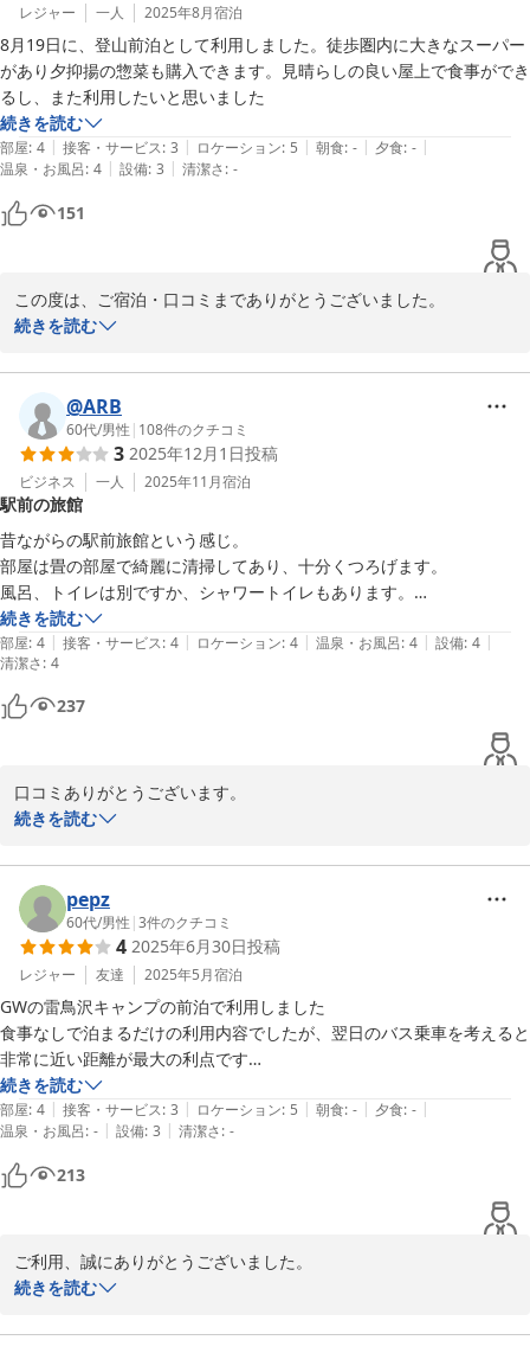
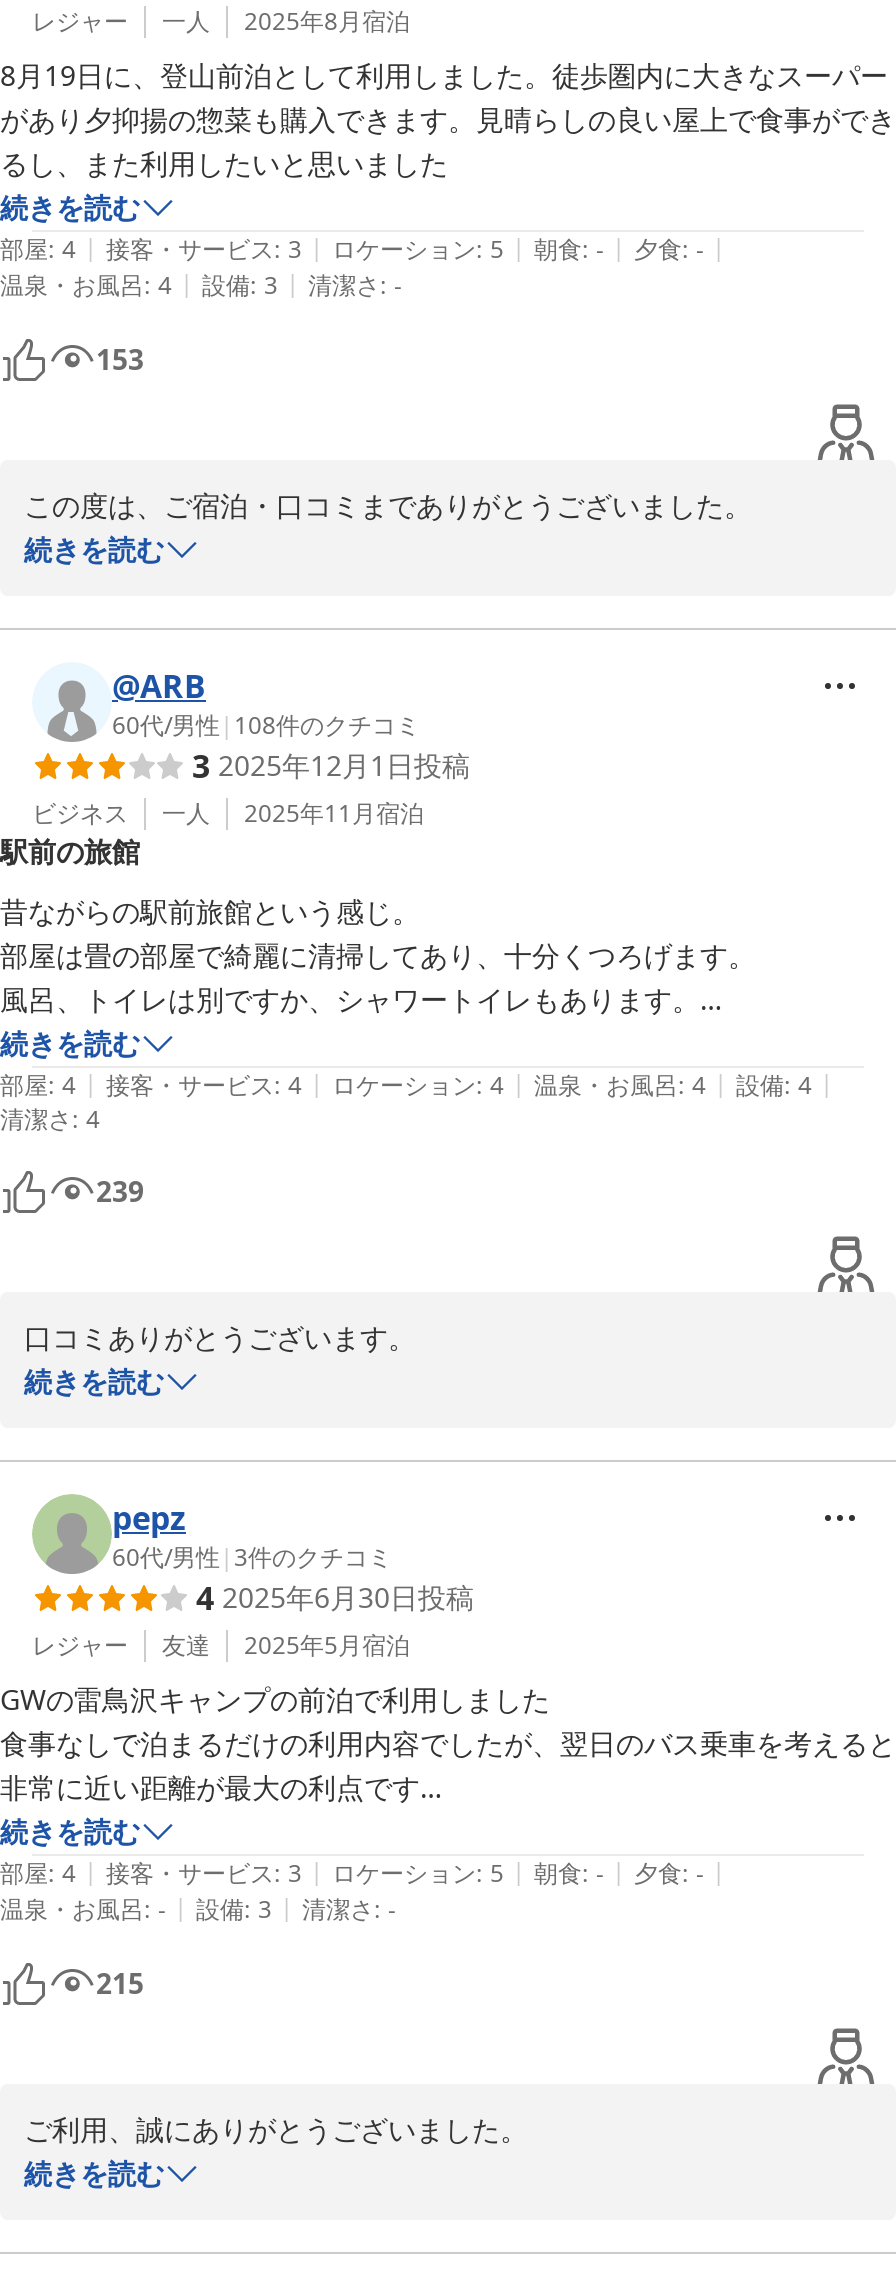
- 151
+ 153

- 237
+ 239

- 213
+ 215
